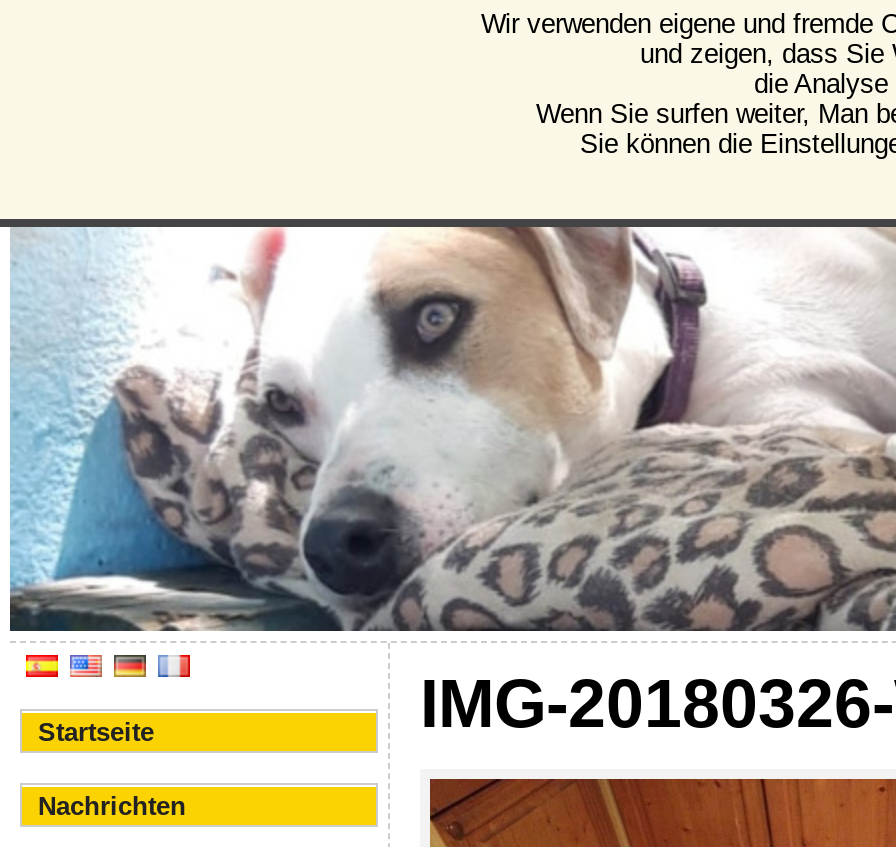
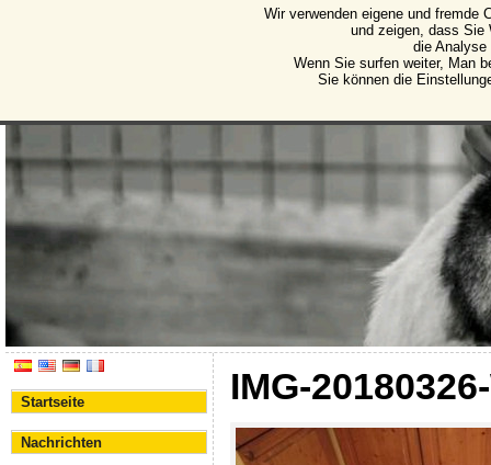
- [image]
+ [image]
